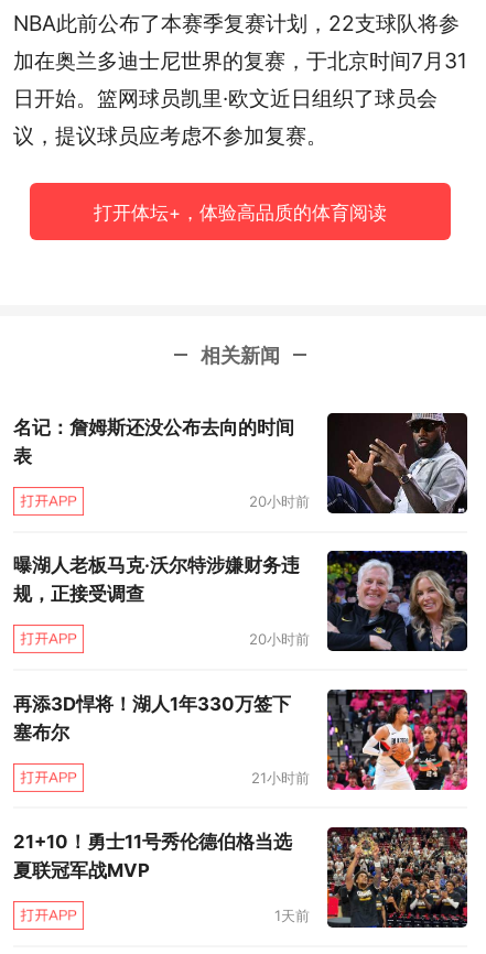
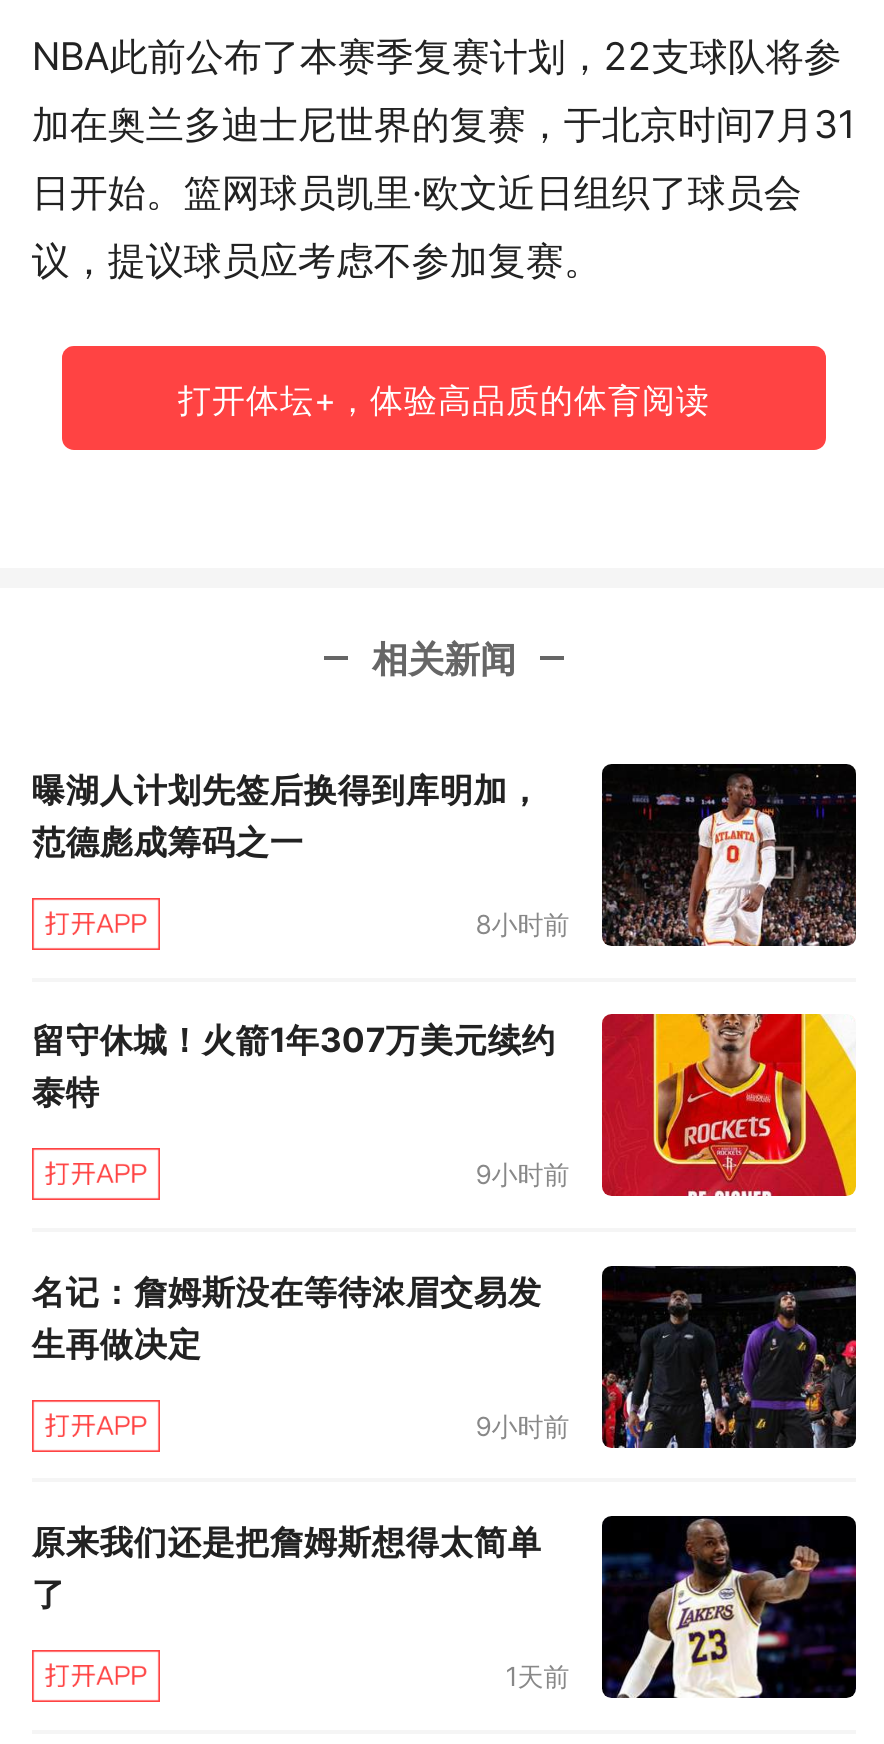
- 名记：詹姆斯还没公布去向的时间
- 表
+ 曝湖人计划先签后换得到库明加，
+ 范德彪成筹码之一

- [image]
- 20小时前
+ [image]
+ 8小时前

- 曝湖人老板马克·沃尔特涉嫌财务违
- 规，正接受调查
+ 留守休城！火箭1年307万美元续约
+ 泰特

- [image]
- 20小时前
+ [image]
+ 9小时前

- 再添3D悍将！湖人1年330万签下
- 塞布尔
+ 名记：詹姆斯没在等待浓眉交易发
+ 生再做决定

- [image]
- 21小时前
+ [image]
+ 9小时前

- [image]
- 21+10！勇士11号秀伦德伯格当选
- 夏联冠军战MVP
+ [image]
+ 原来我们还是把詹姆斯想得太简单
+ 了
